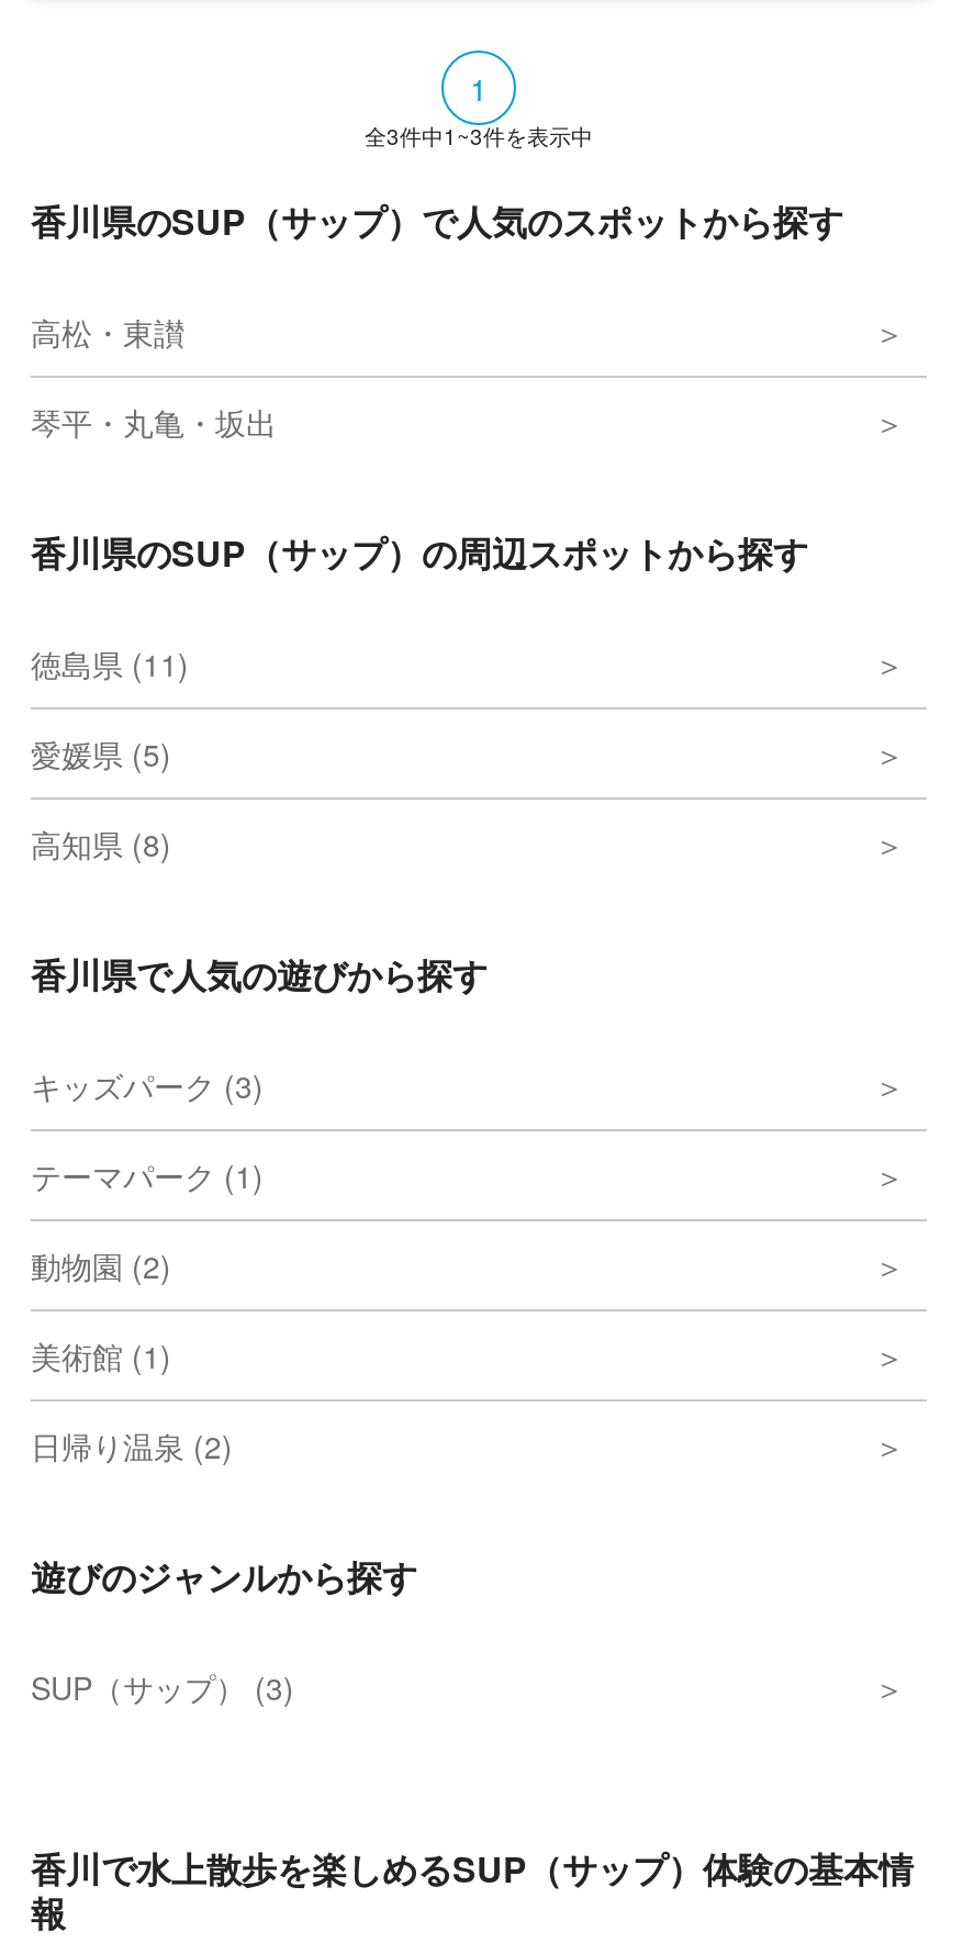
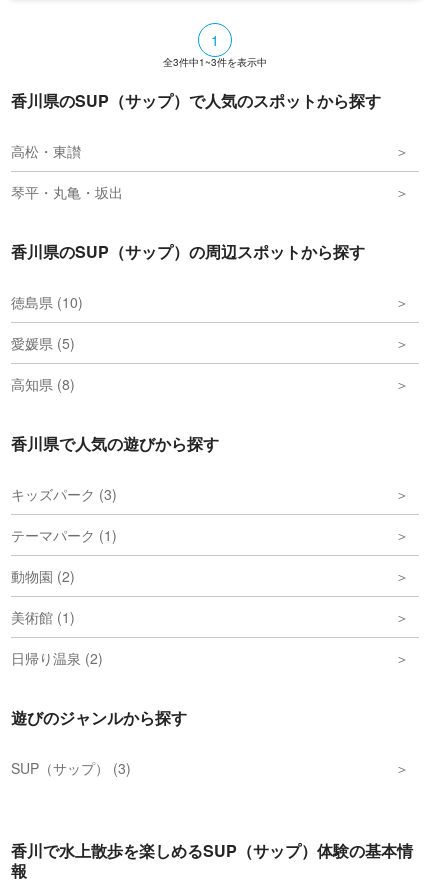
- 徳島県 (11)
+ 徳島県 (10)
